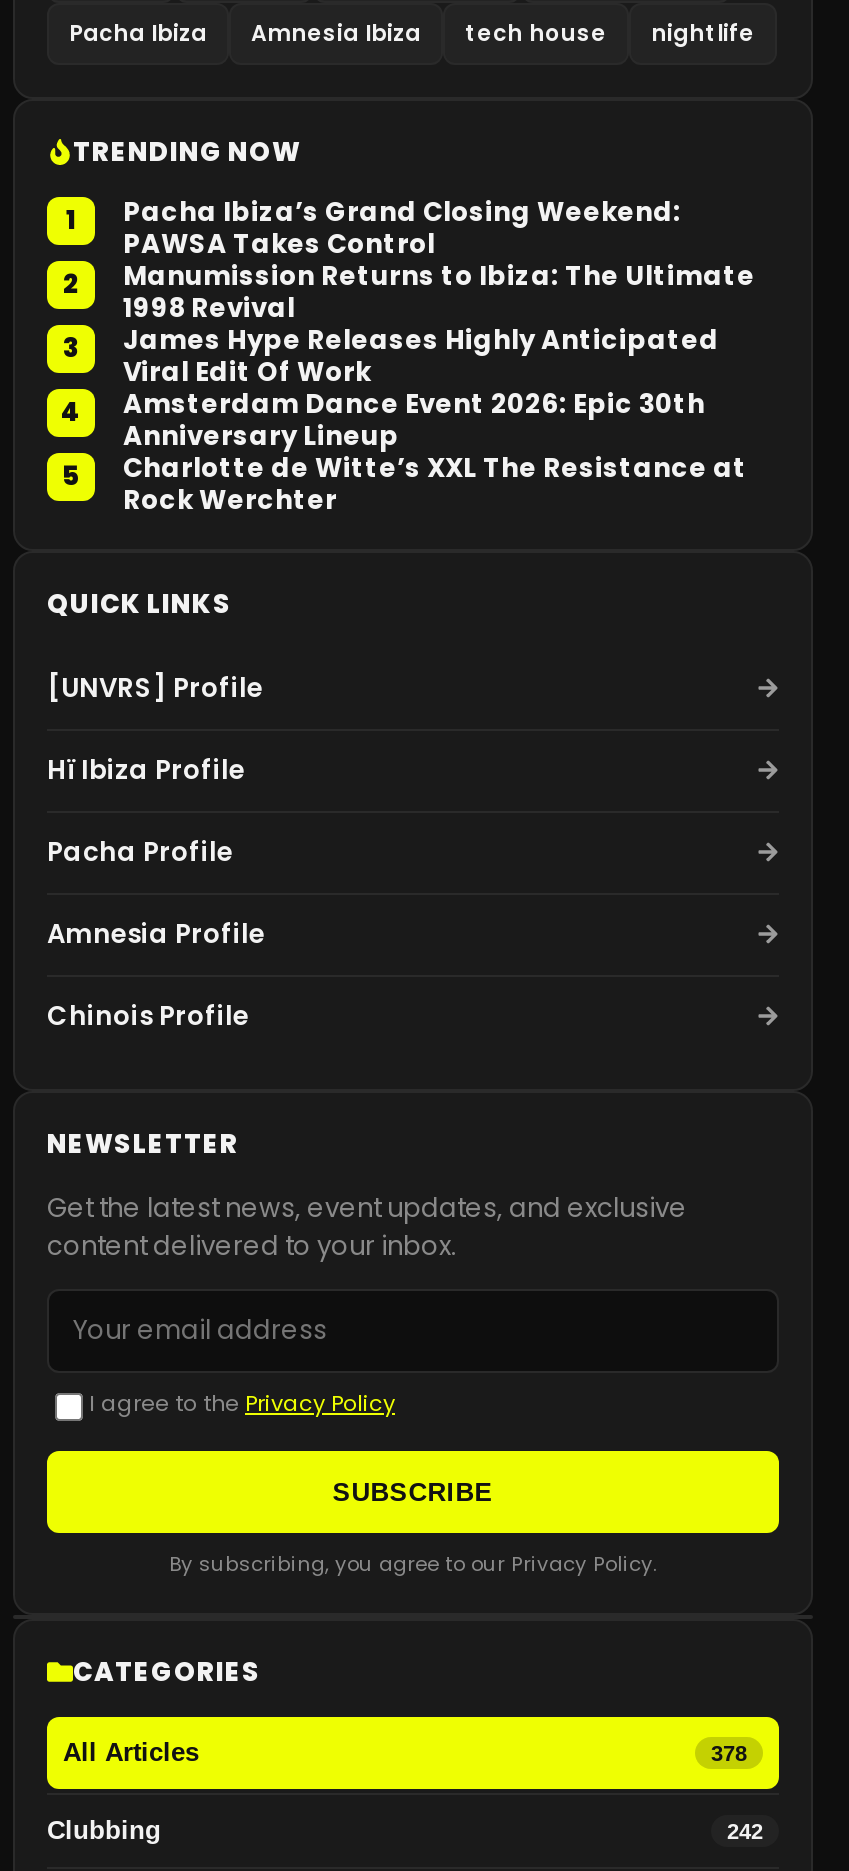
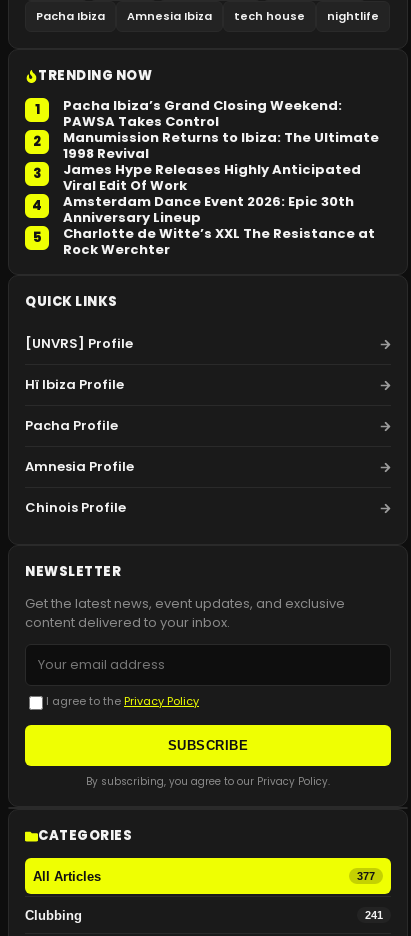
- 378
+ 377

- 242
+ 241
